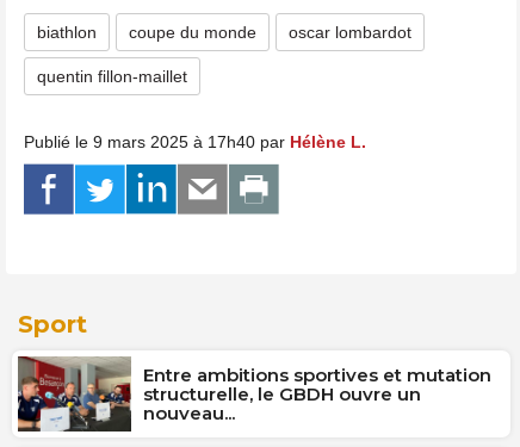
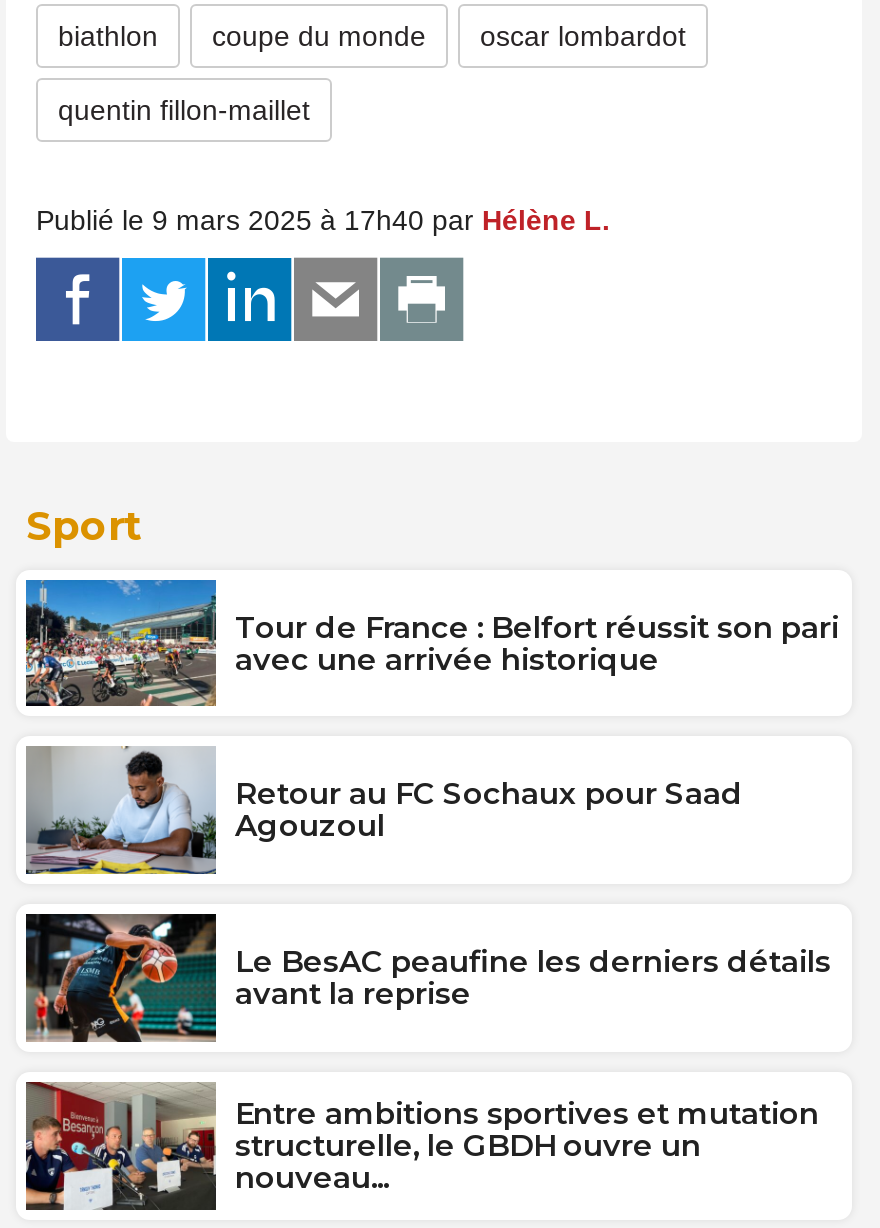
+ [image]
+ Tour de France : Belfort réussit son pari
+ avec une arrivée historique

+ [image]
+ Retour au FC Sochaux pour Saad
+ Agouzoul

+ [image]
+ Le BesAC peaufine les derniers détails
+ avant la reprise
